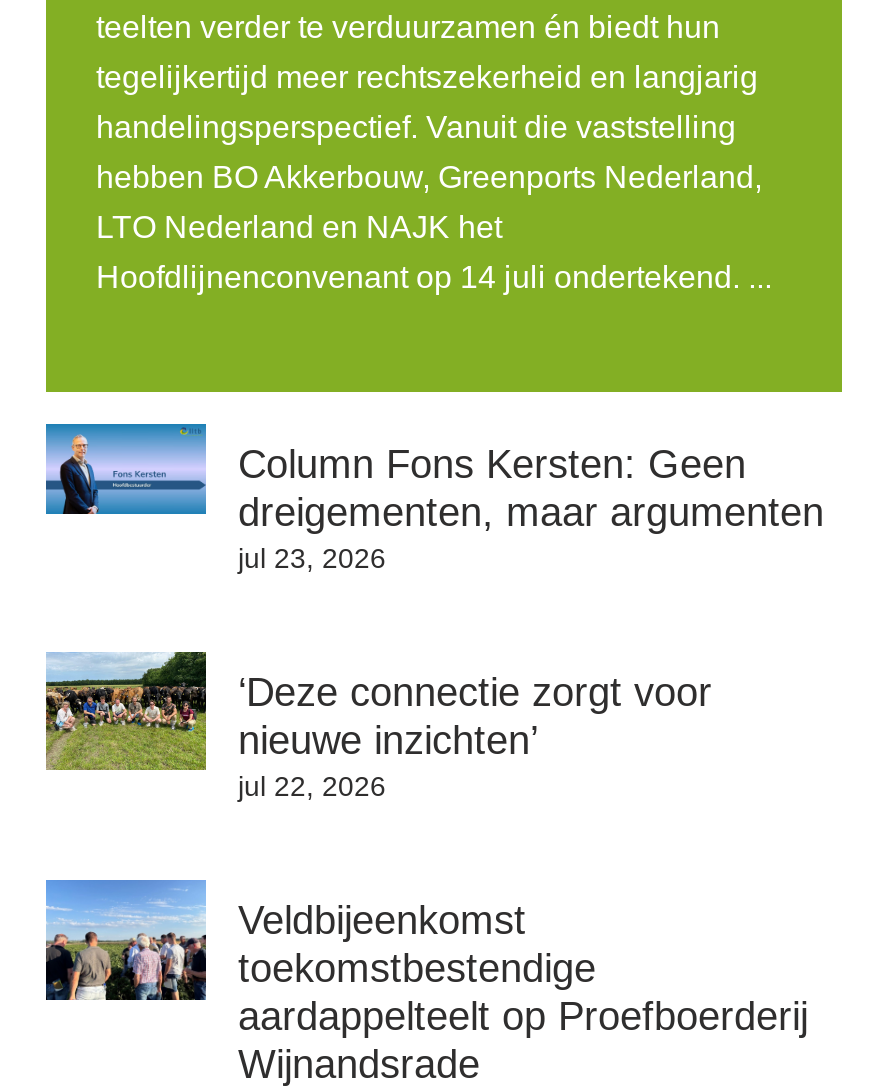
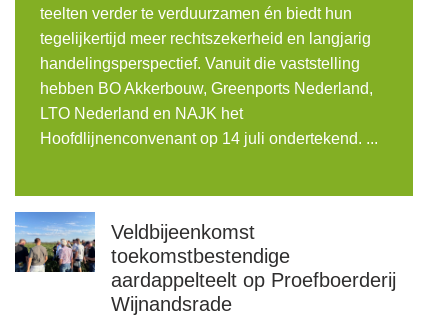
- [image]
- Column Fons Kersten: Geen
- dreigementen, maar argumenten
- jul 23, 2026
- ‘Deze connectie zorgt voor
- nieuwe inzichten’
- jul 22, 2026

- [image]
